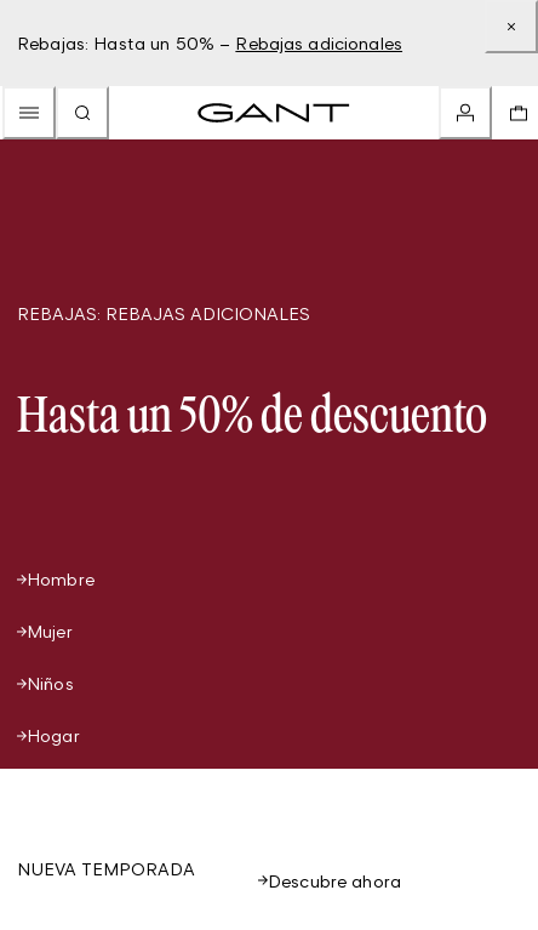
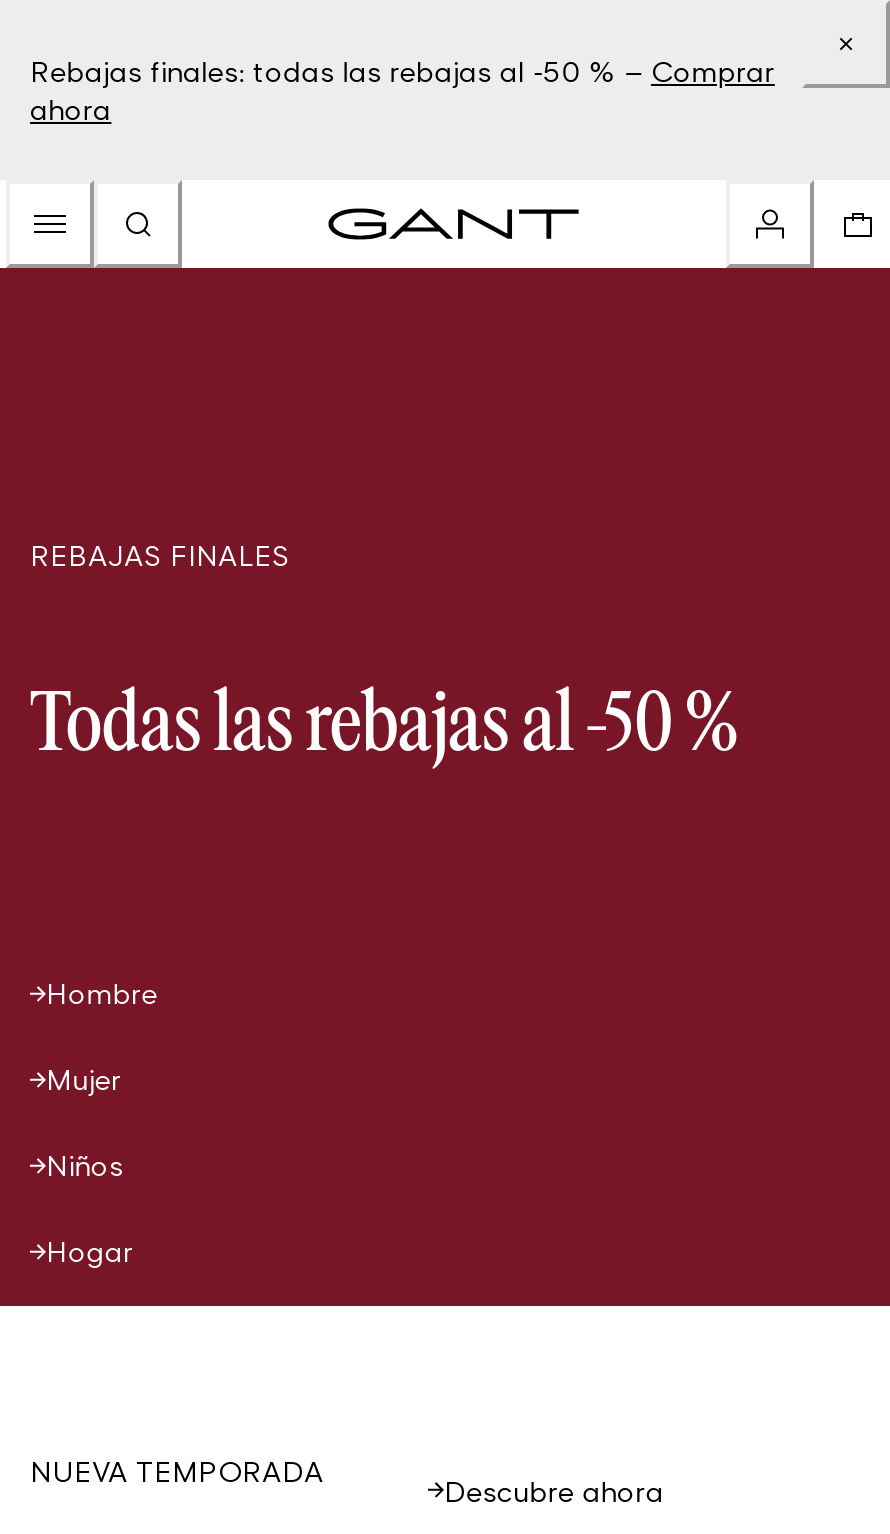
- Rebajas: Hasta un 50% – Rebajas adicionales
+ Rebajas finales: todas las rebajas al -50 % – Comprar
+ ahora

- REBAJAS: REBAJAS ADICIONALES
+ REBAJAS FINALES

- Hasta un 50% de descuento
+ Todas las rebajas al -50 %
